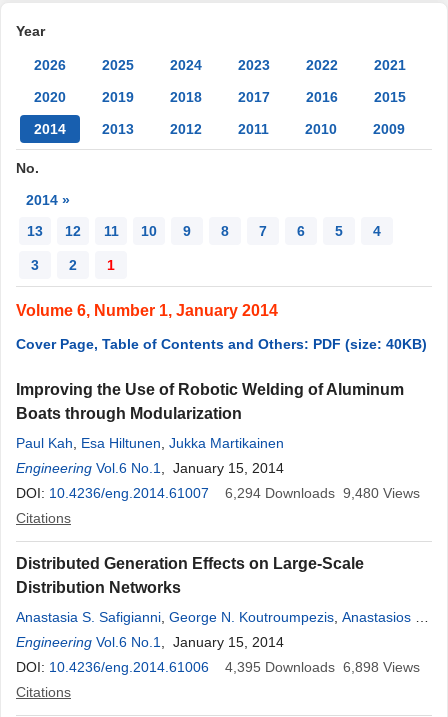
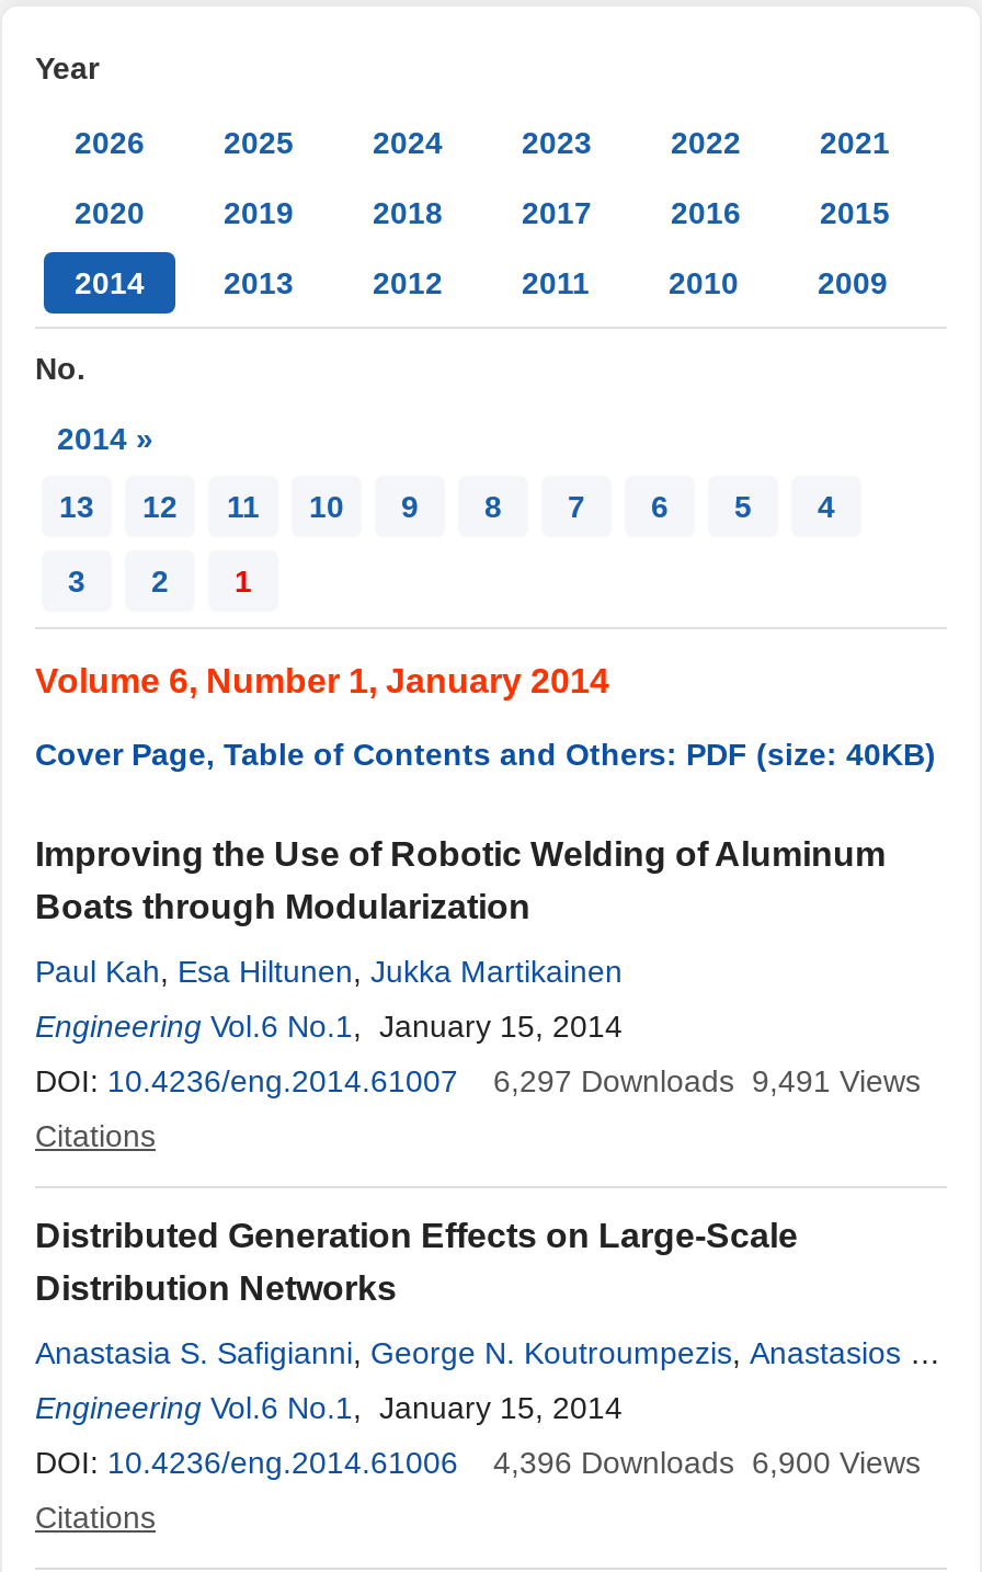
- 6,294 Downloads 9,480 Views
+ 6,297 Downloads 9,491 Views

- 4,395 Downloads 6,898 Views
+ 4,396 Downloads 6,900 Views
